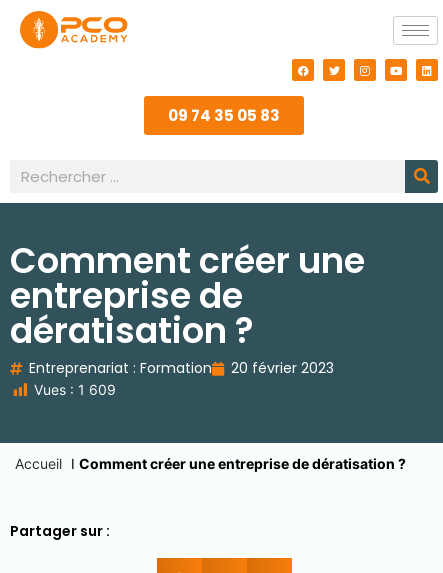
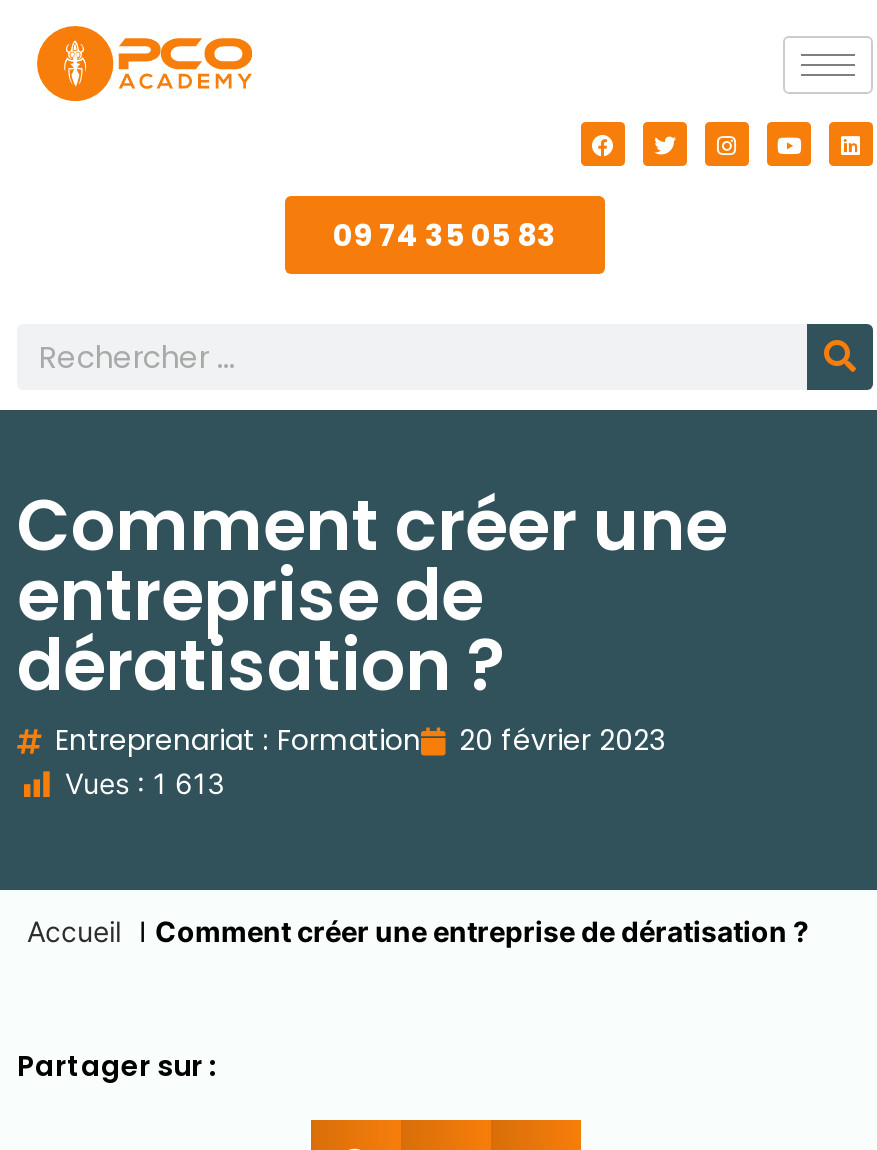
- Vues : 1 609
+ Vues : 1 613
